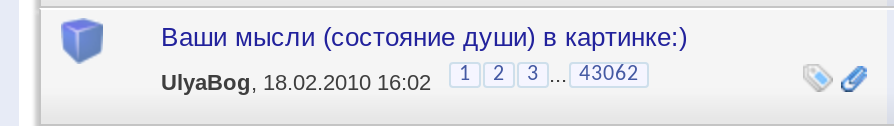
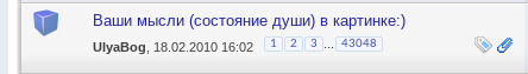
- UlyaBog, 18.02.2010 16:02 1 2 3 ... 43062
+ UlyaBog, 18.02.2010 16:02 1 2 3 ... 43048
